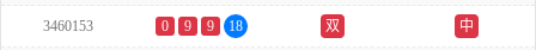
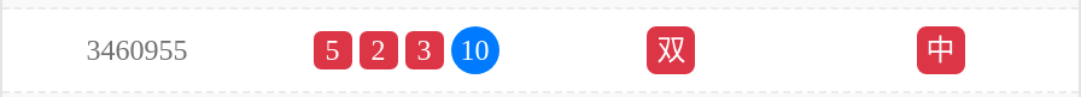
- 3460153
+ 3460955

- 0
+ 5

- 9
+ 2

- 9
+ 3

- 18
+ 10
